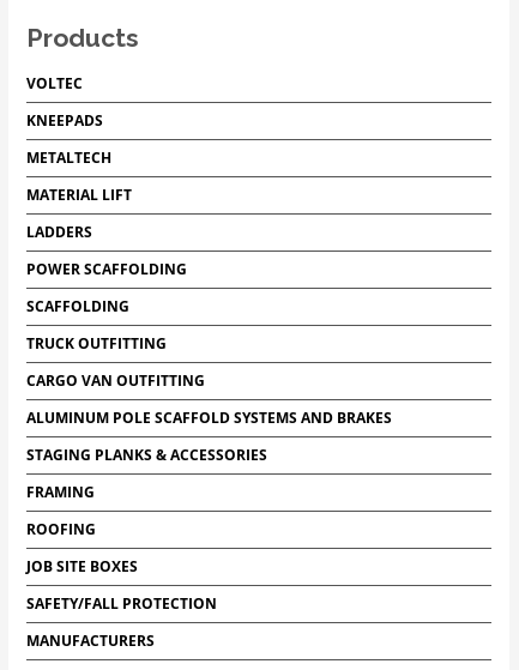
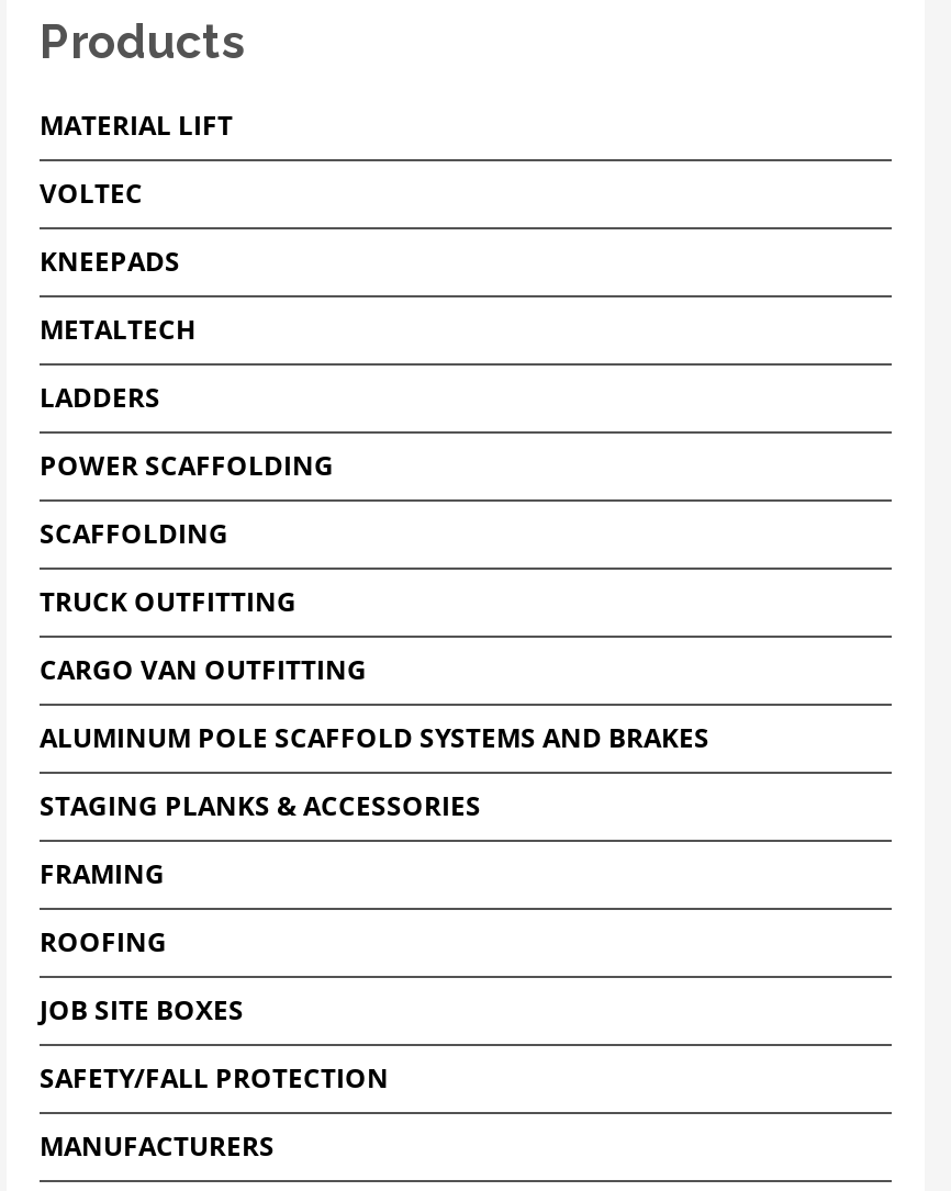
moved down: VOLTEC | KNEEPADS | METALTECH

moved up: MATERIAL LIFT
